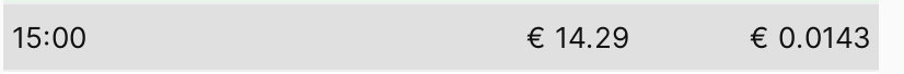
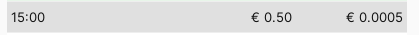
- € 14.29
+ € 0.50

- € 0.0143
+ € 0.0005
